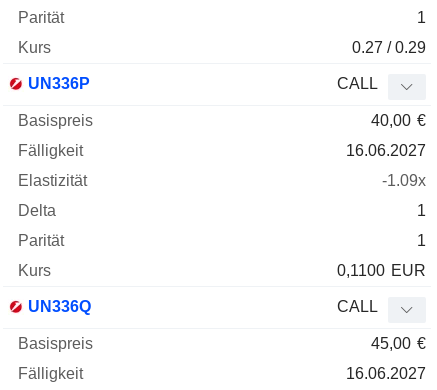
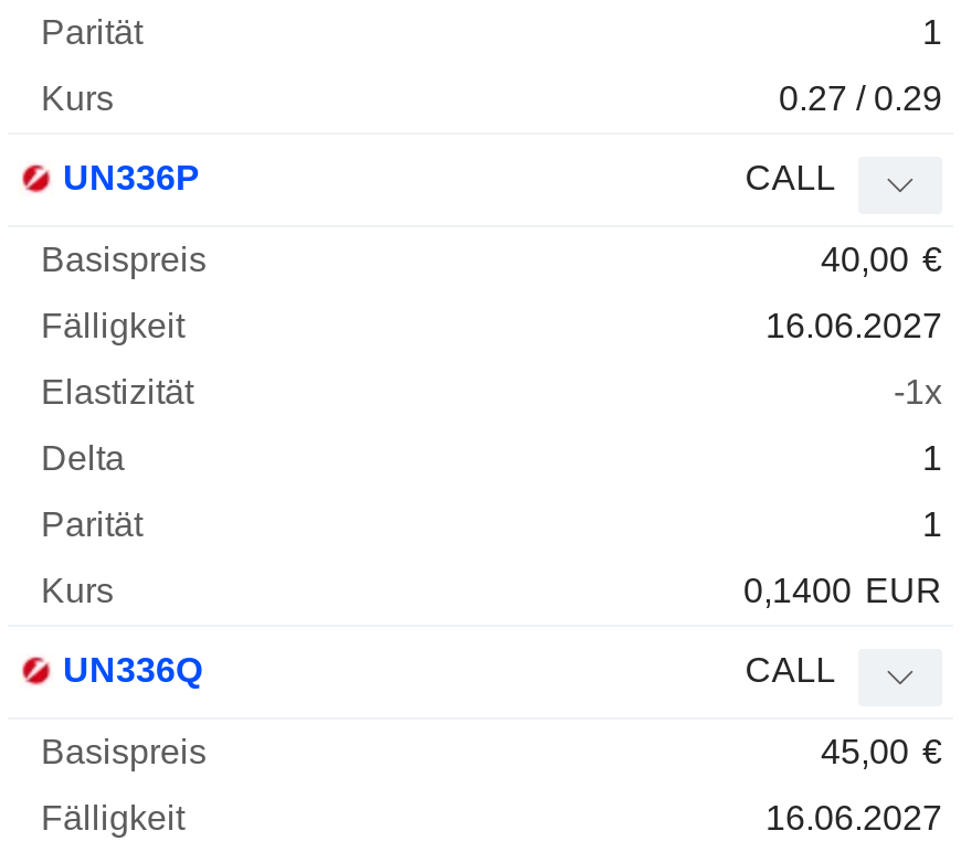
- -1.09x
+ -1x

- 0,1100 EUR
+ 0,1400 EUR
